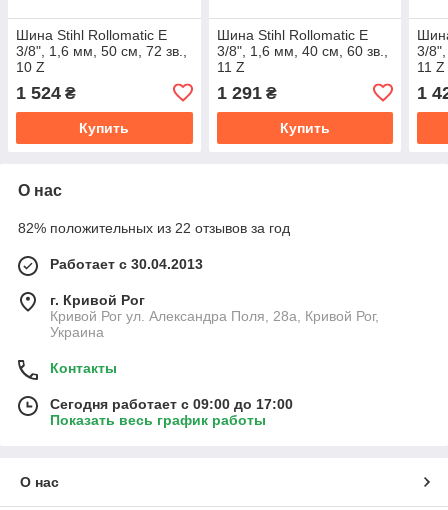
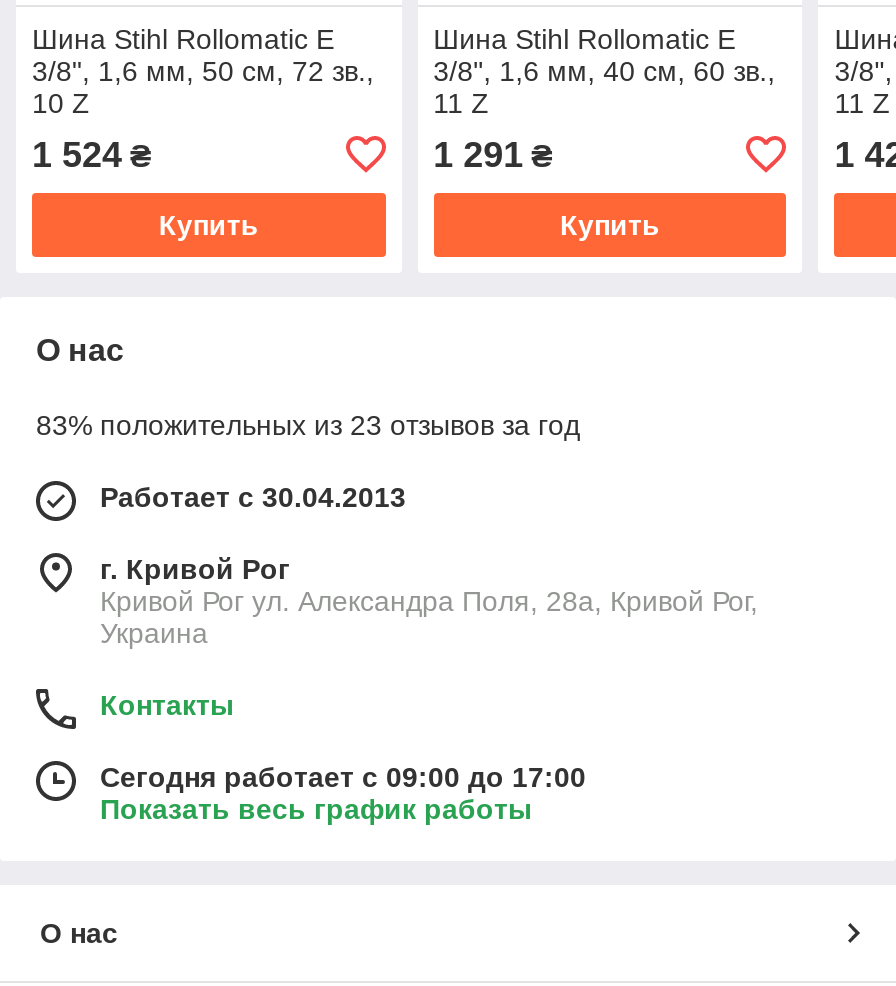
- 82% положительных из 22 отзывов за год
+ 83% положительных из 23 отзывов за год
